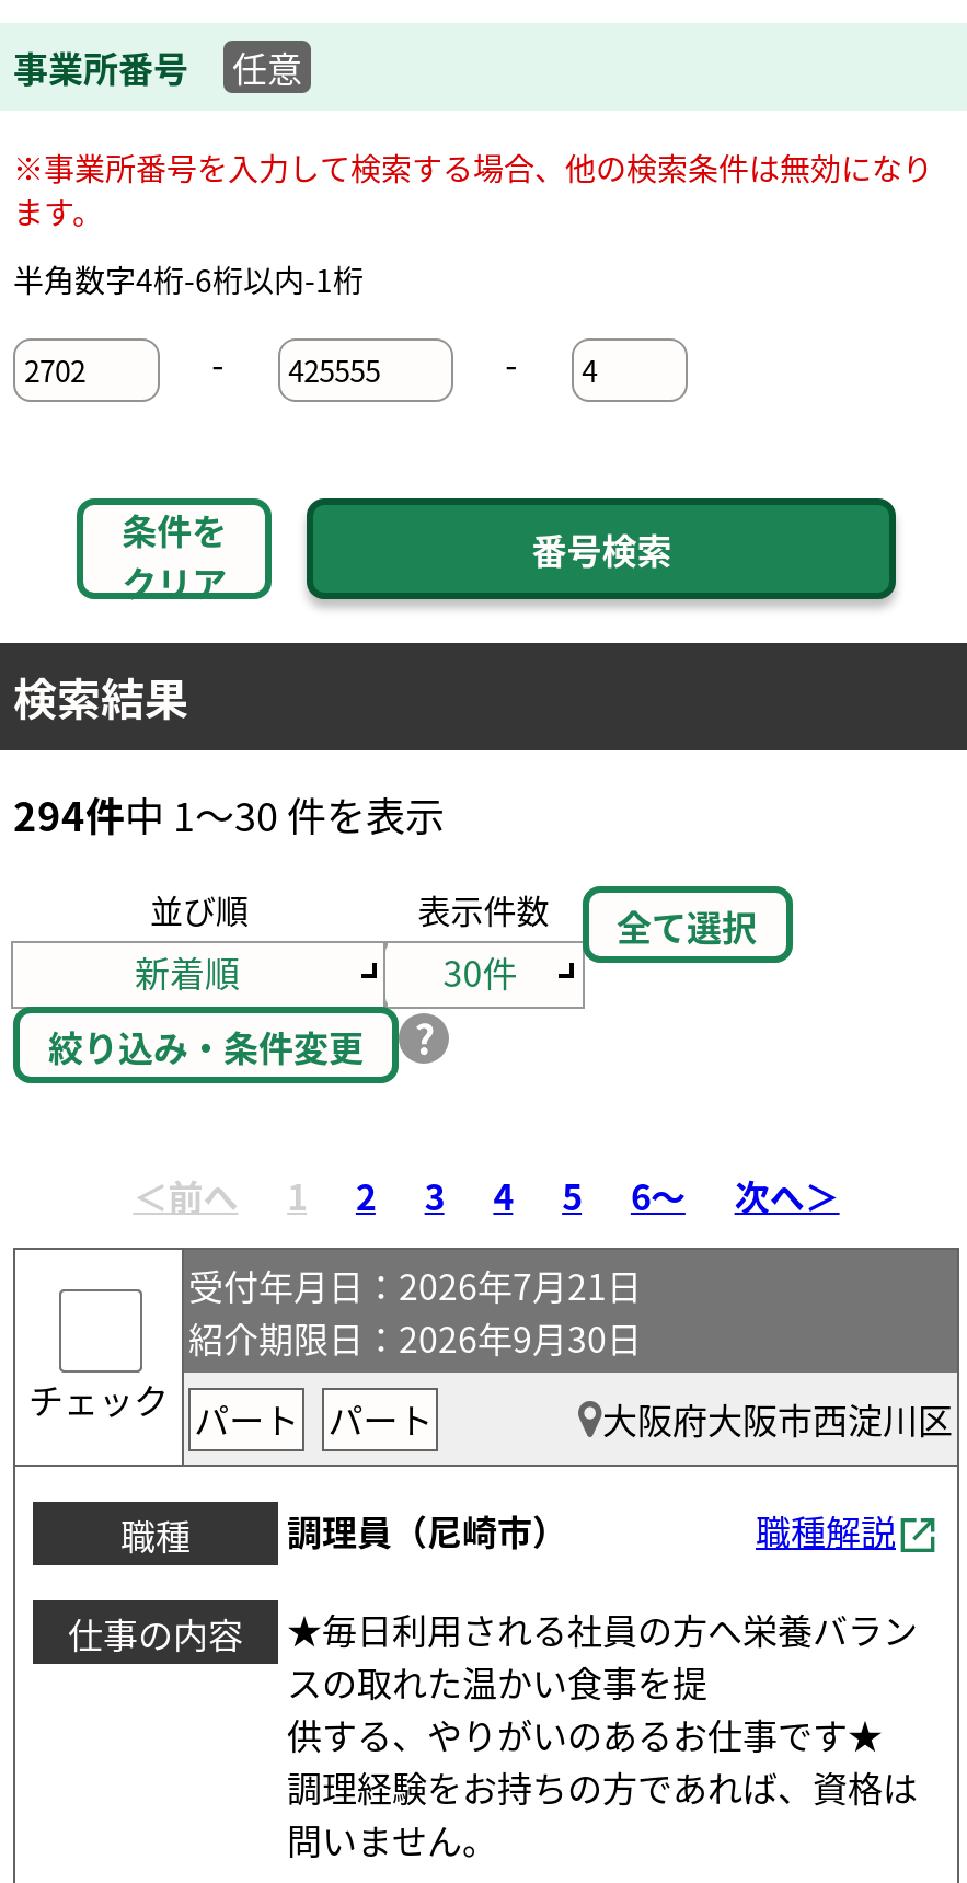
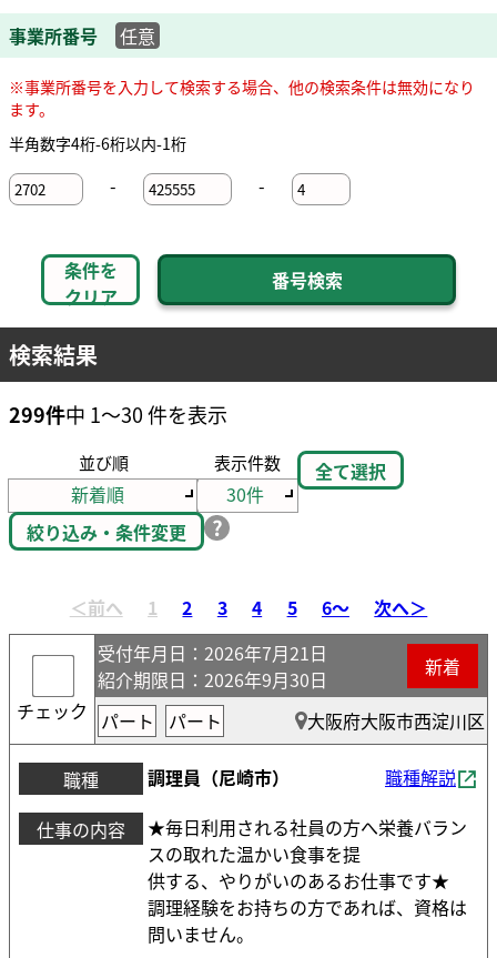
- 294件中 1～30 件を表示
+ 299件中 1～30 件を表示

+ 新着
